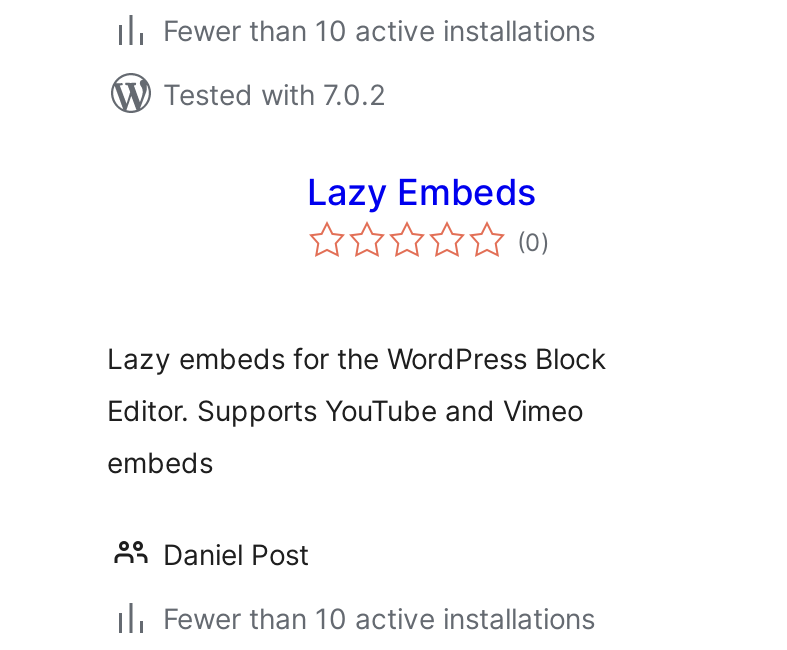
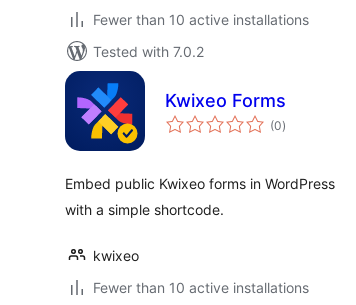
+ [image]

- Lazy Embeds
+ Kwixeo Forms

- Lazy embeds for the WordPress Block
- Editor. Supports YouTube and Vimeo
- embeds
- Daniel Post
+ Embed public Kwixeo forms in WordPress
+ with a simple shortcode.
+ kwixeo
